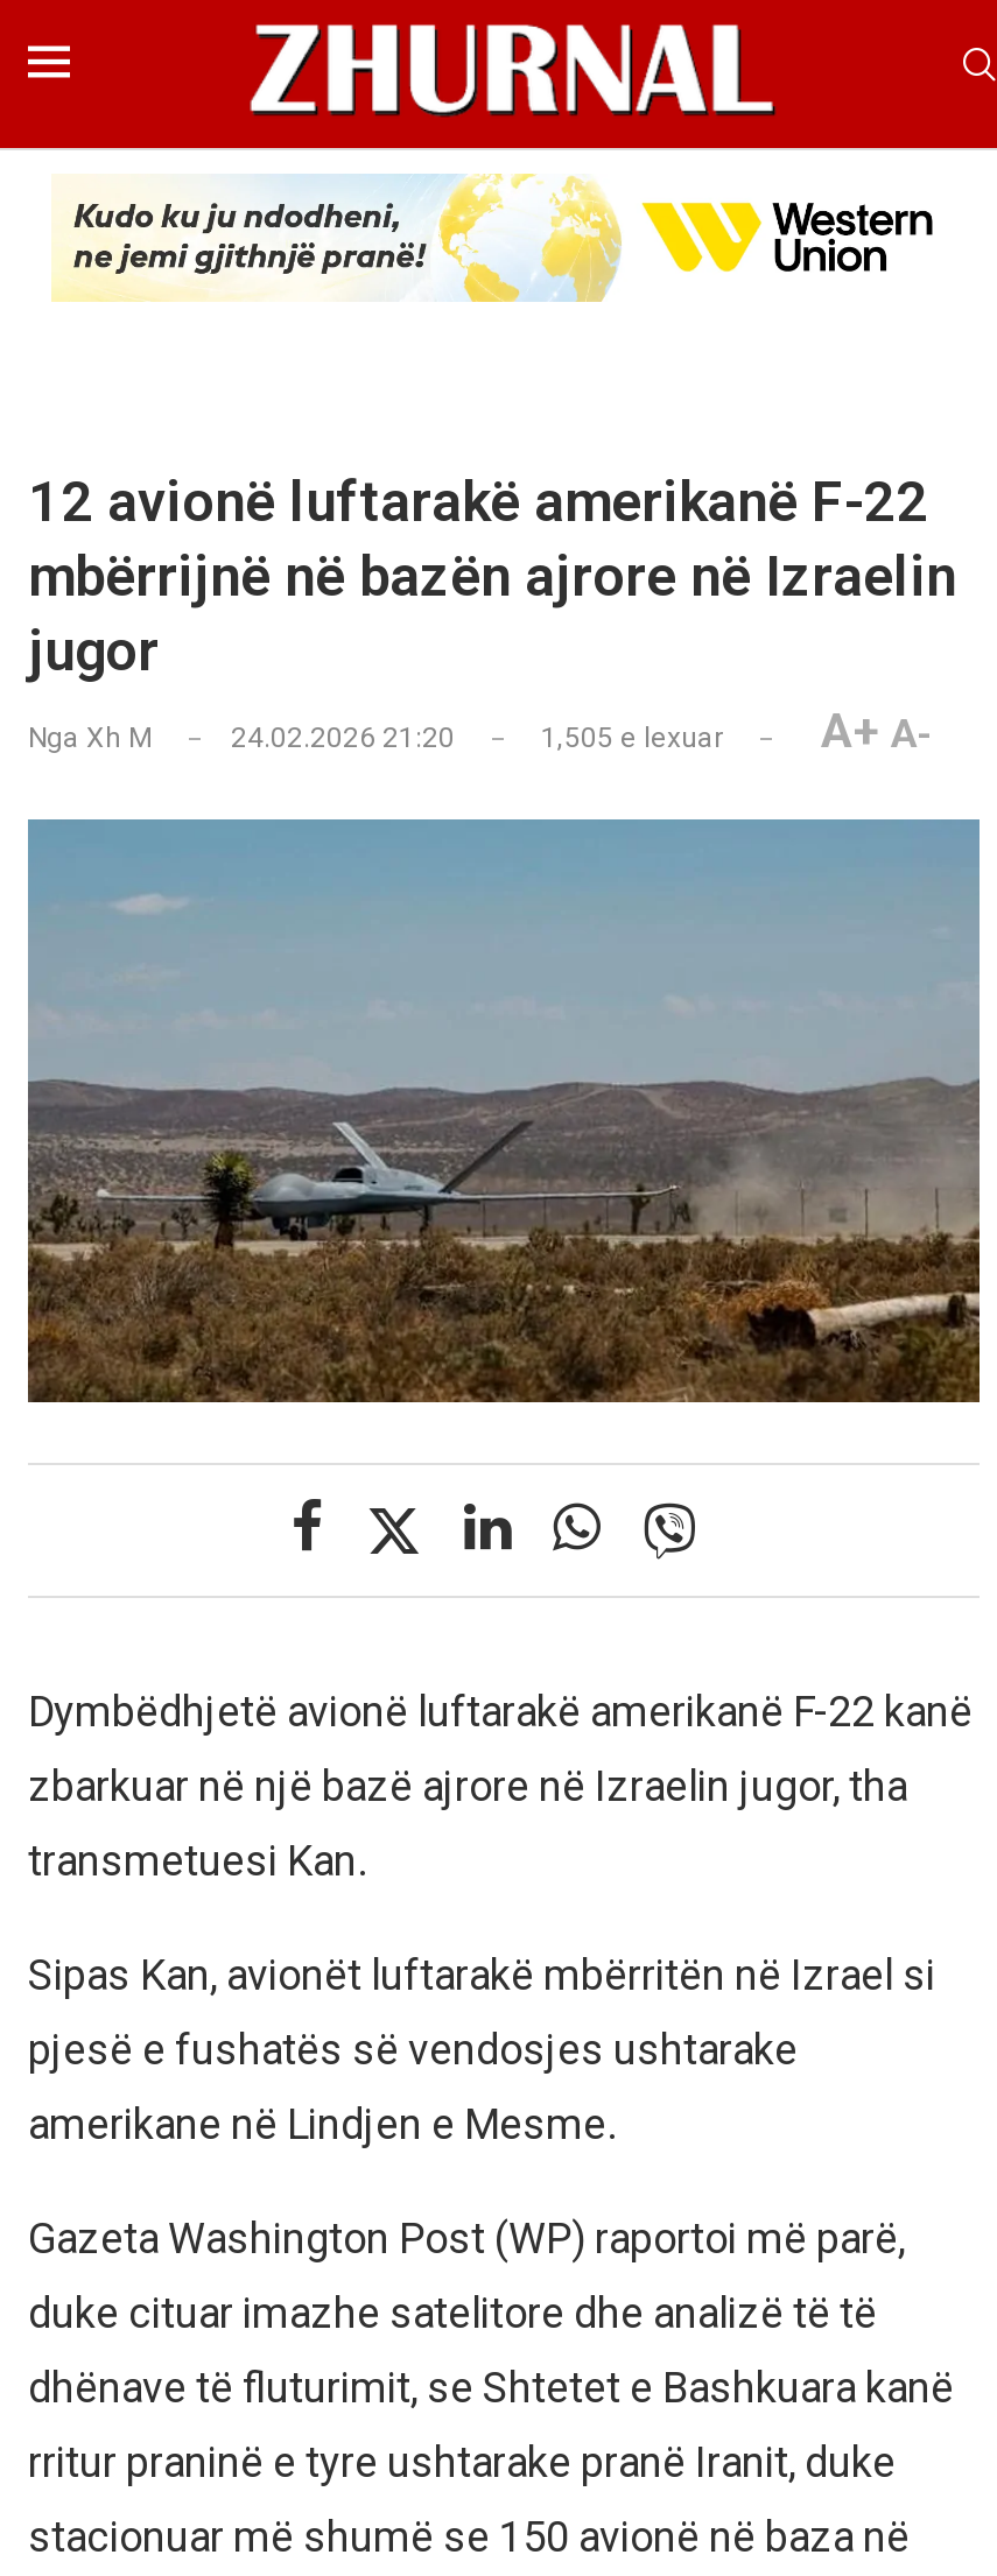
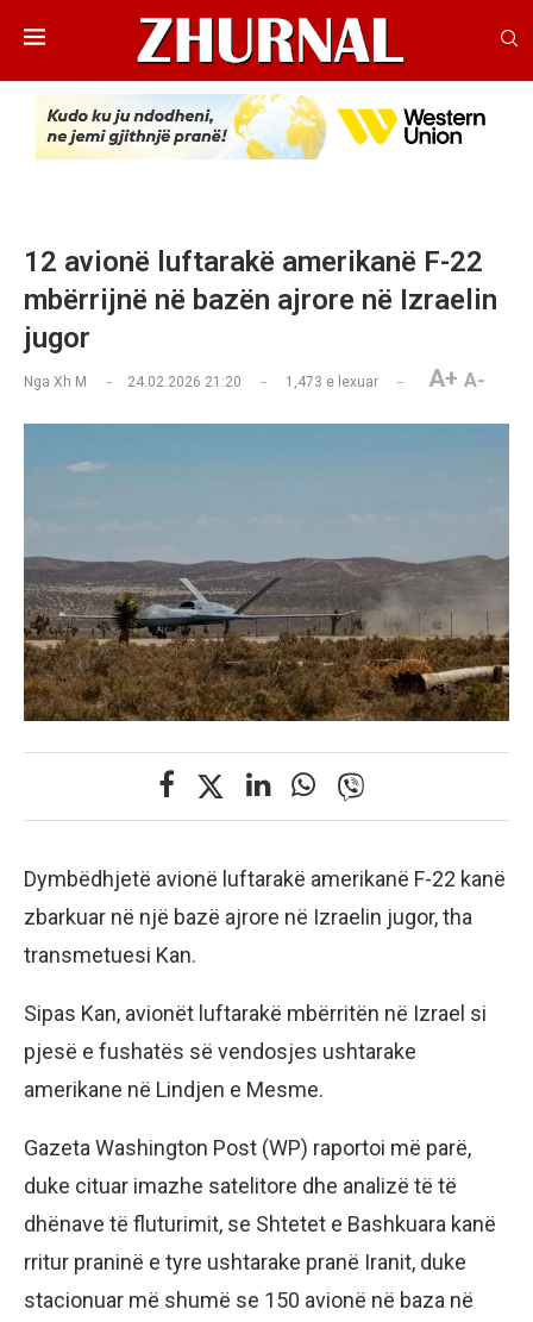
- 1,505 e lexuar
+ 1,473 e lexuar
